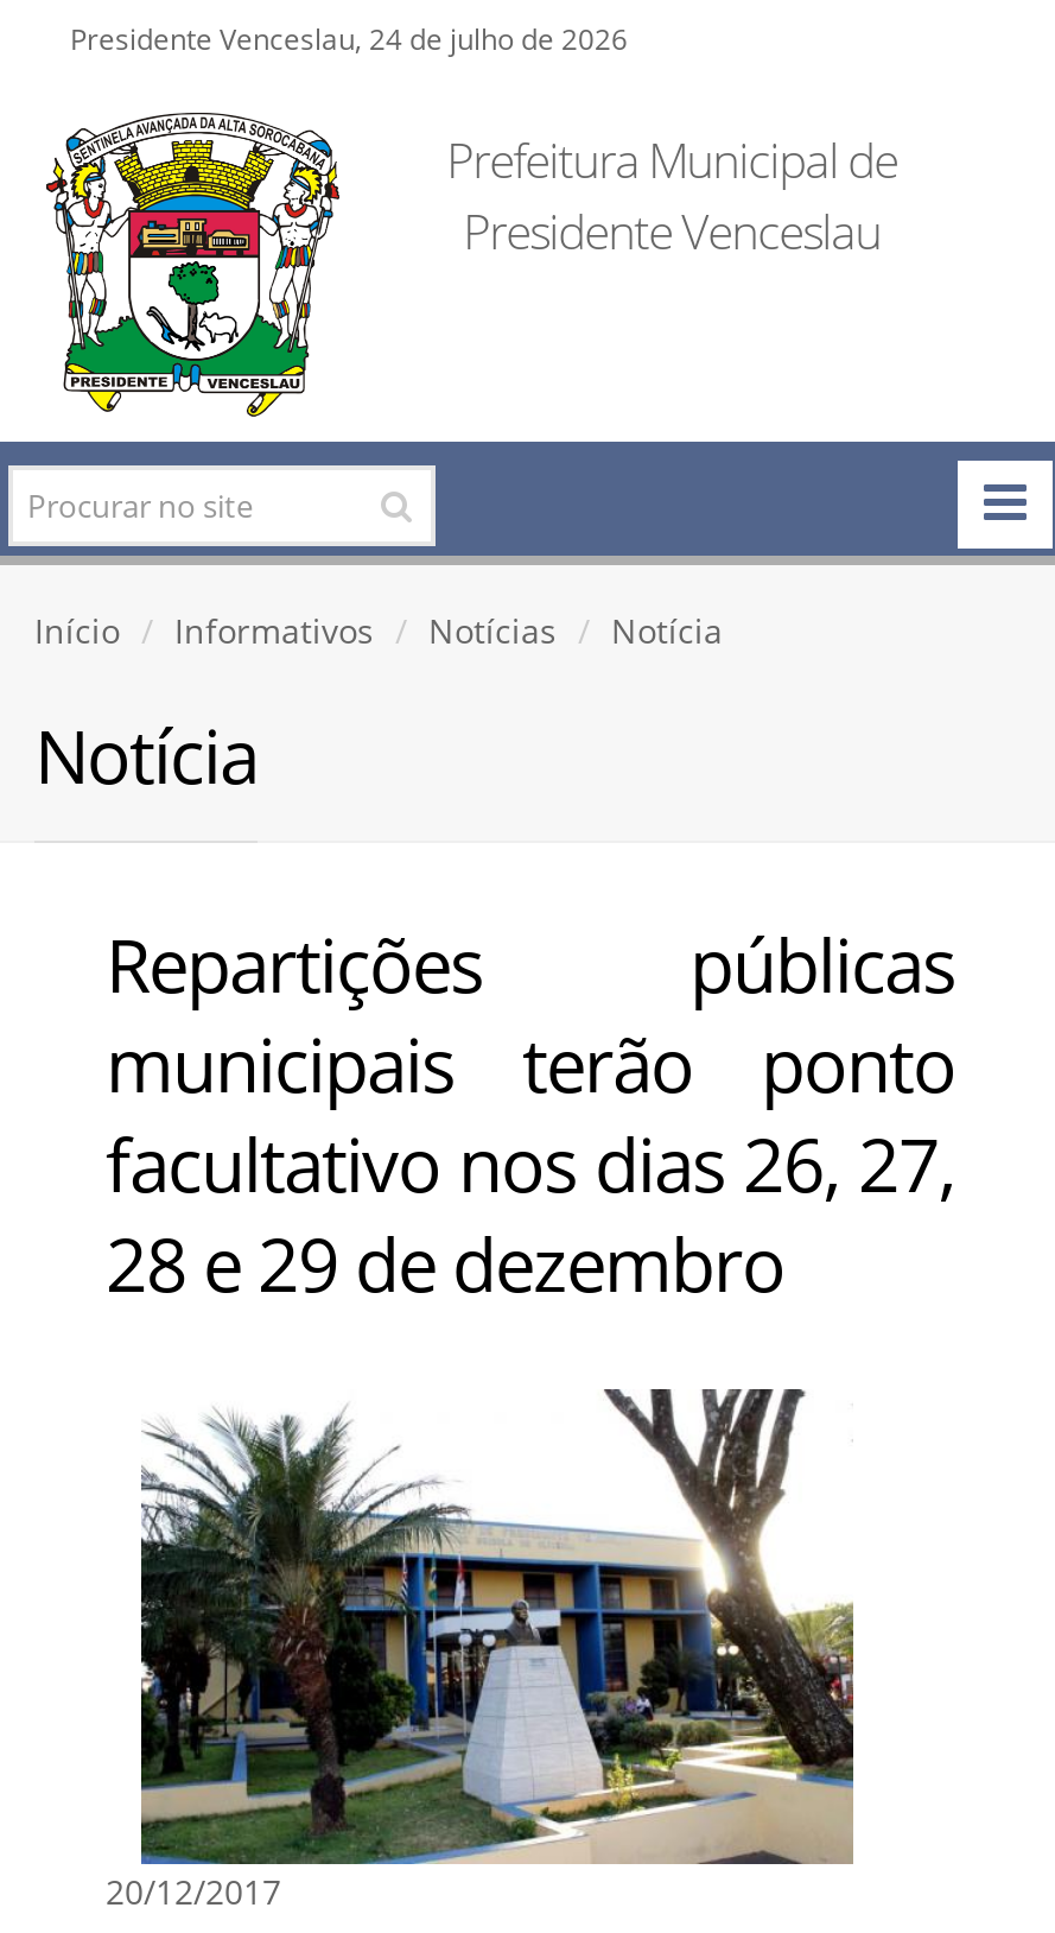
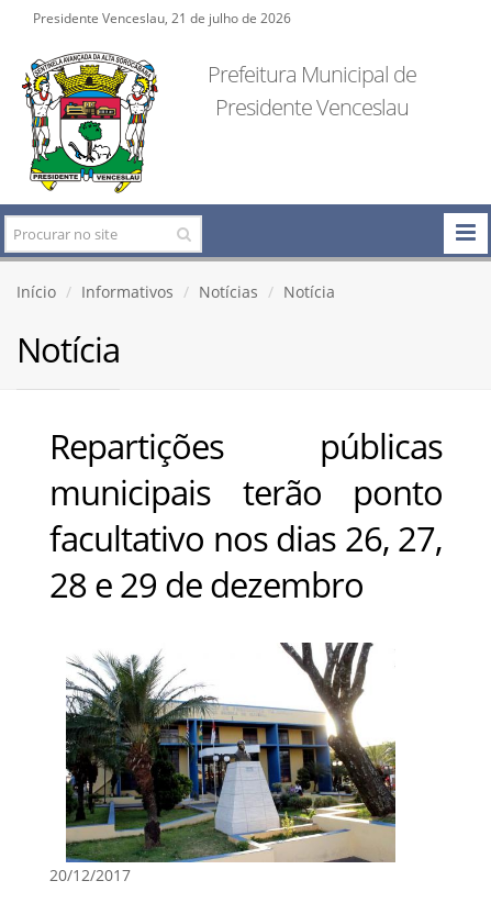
- Presidente Venceslau, 24 de julho de 2026
+ Presidente Venceslau, 21 de julho de 2026
